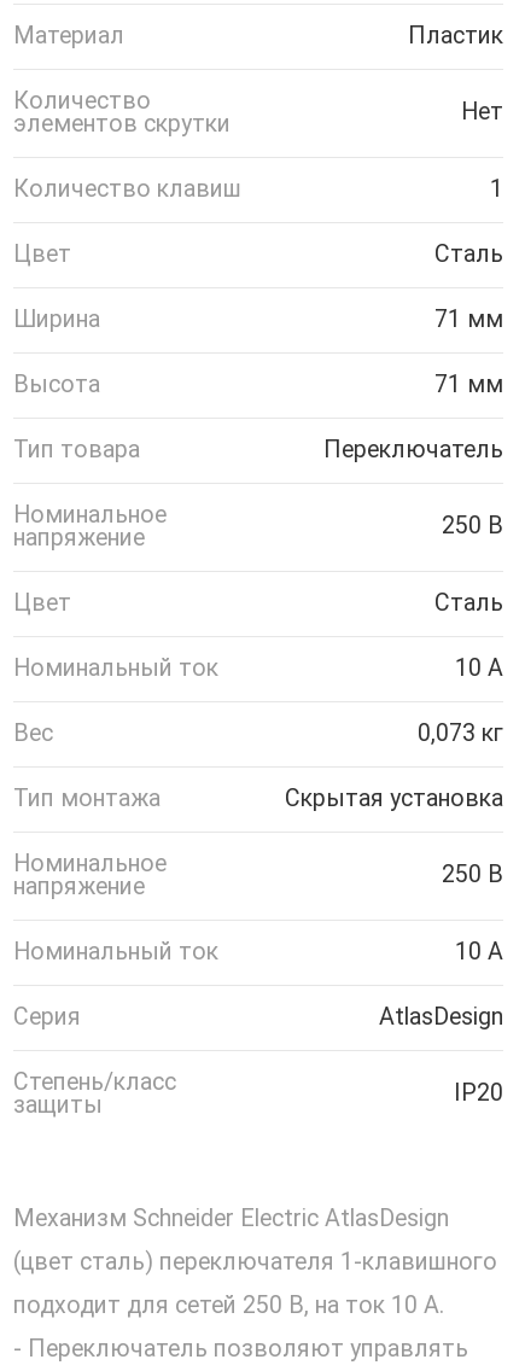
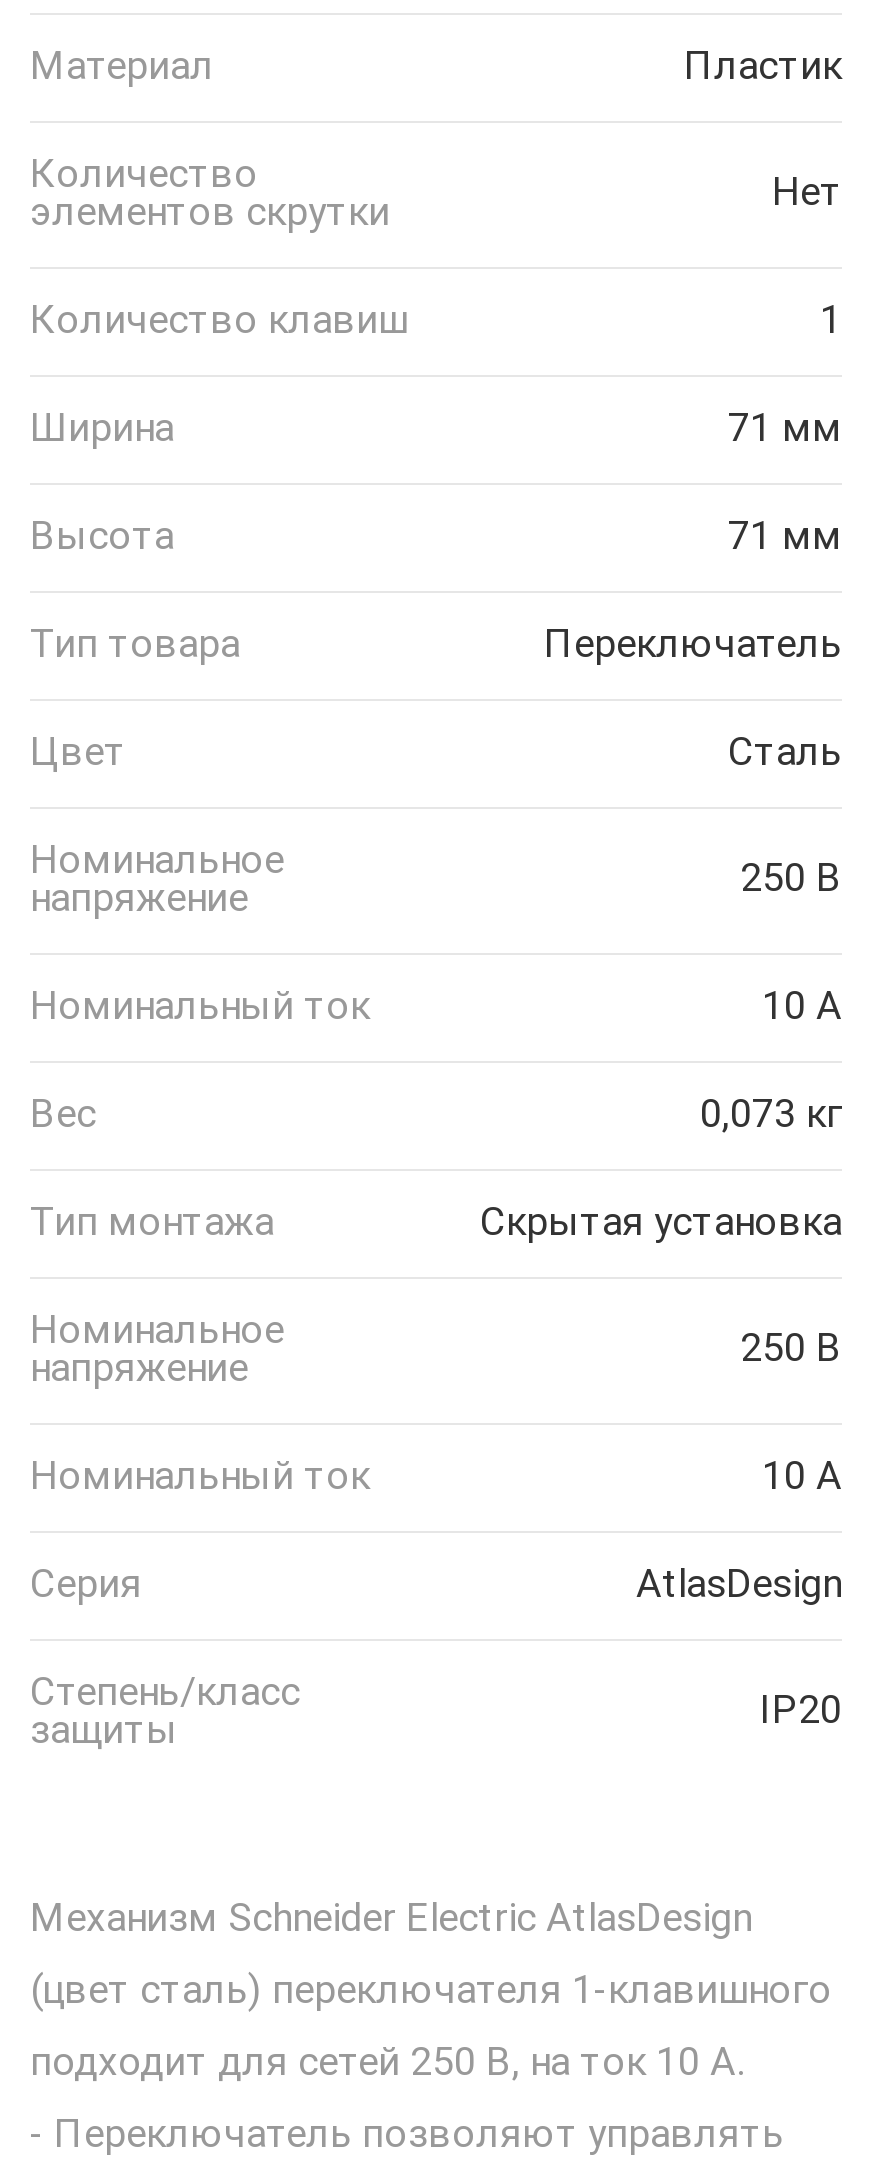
- Цвет
- Сталь

+ Цвет
+ Сталь

- Цвет
- Сталь
